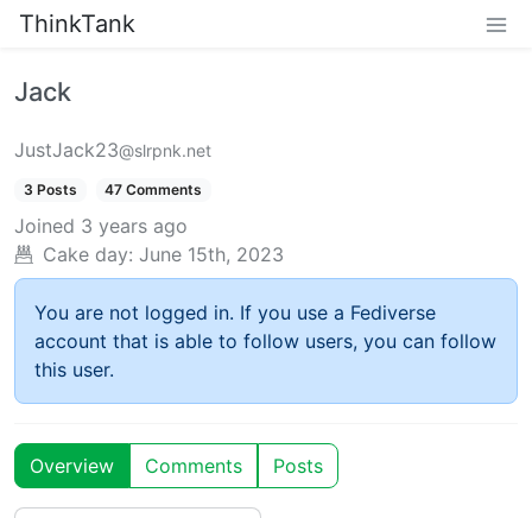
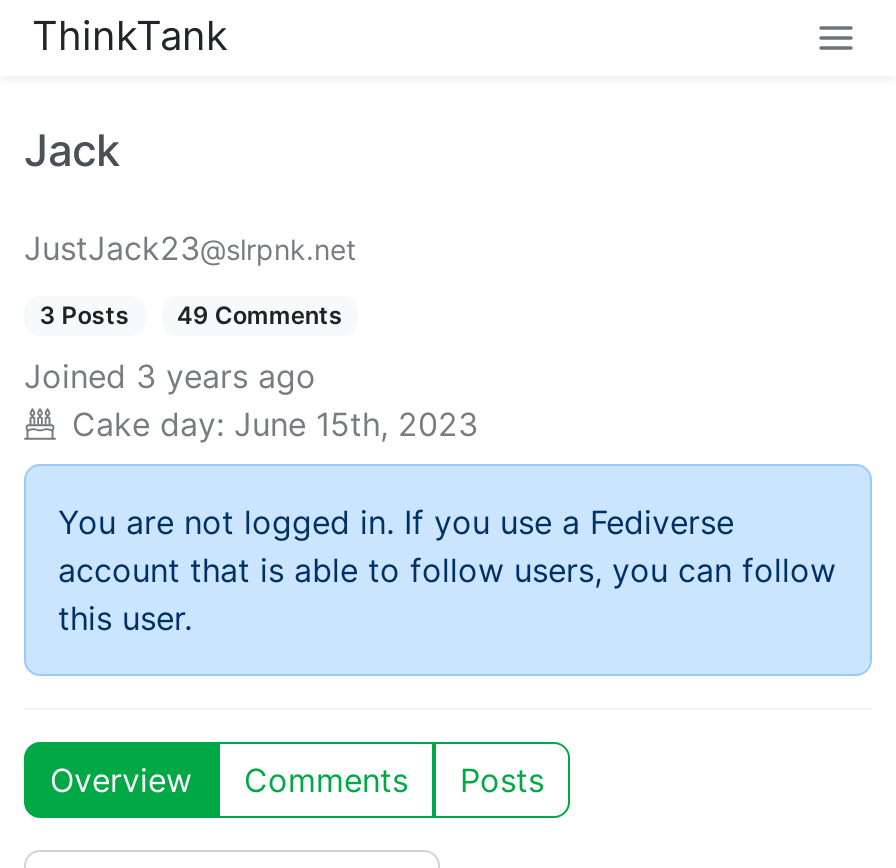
- 3 Posts 47 Comments
+ 3 Posts 49 Comments
